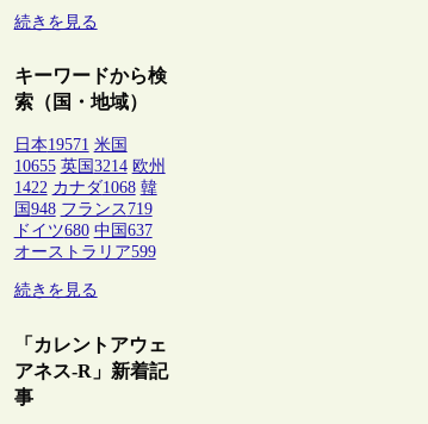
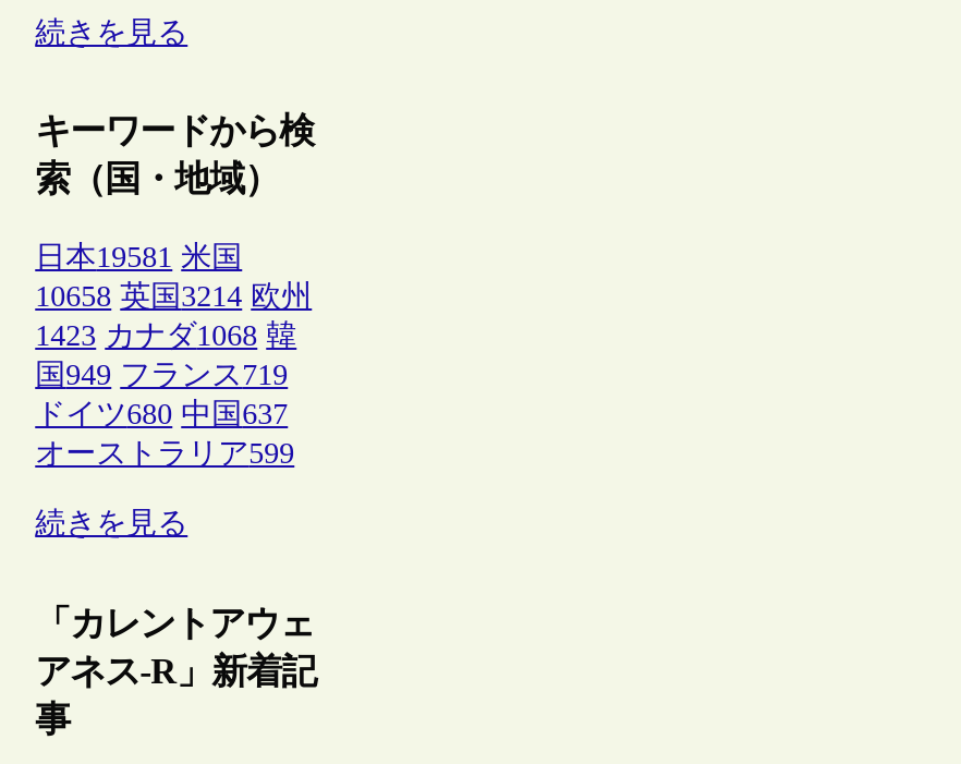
- 日本19571 米国
+ 日本19581 米国

- 10655 英国3214 欧州
+ 10658 英国3214 欧州

- 1422 カナダ1068 韓
+ 1423 カナダ1068 韓

- 国948 フランス719
+ 国949 フランス719
